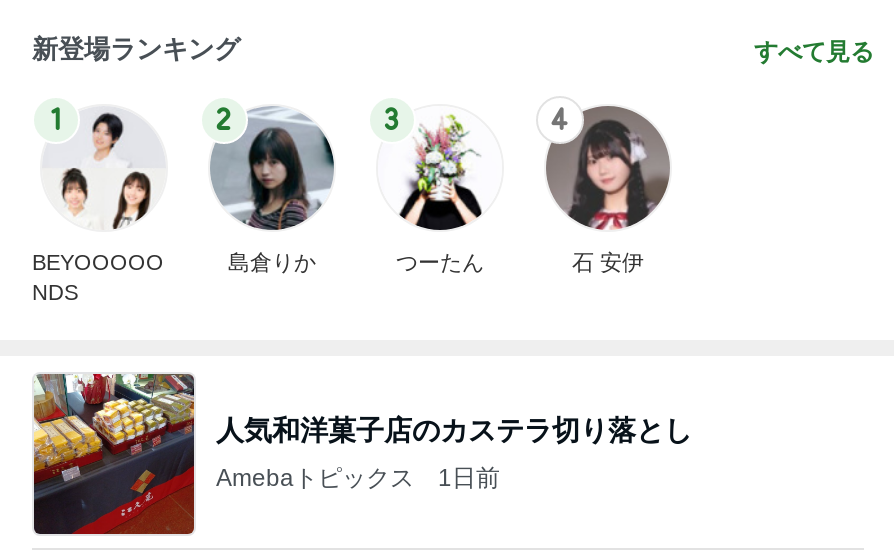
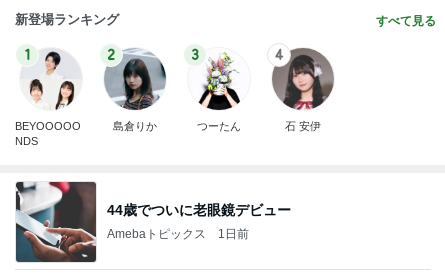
- [image]
- 人気和洋菓子店のカステラ切り落とし
+ [image]
+ 44歳でついに老眼鏡デビュー
